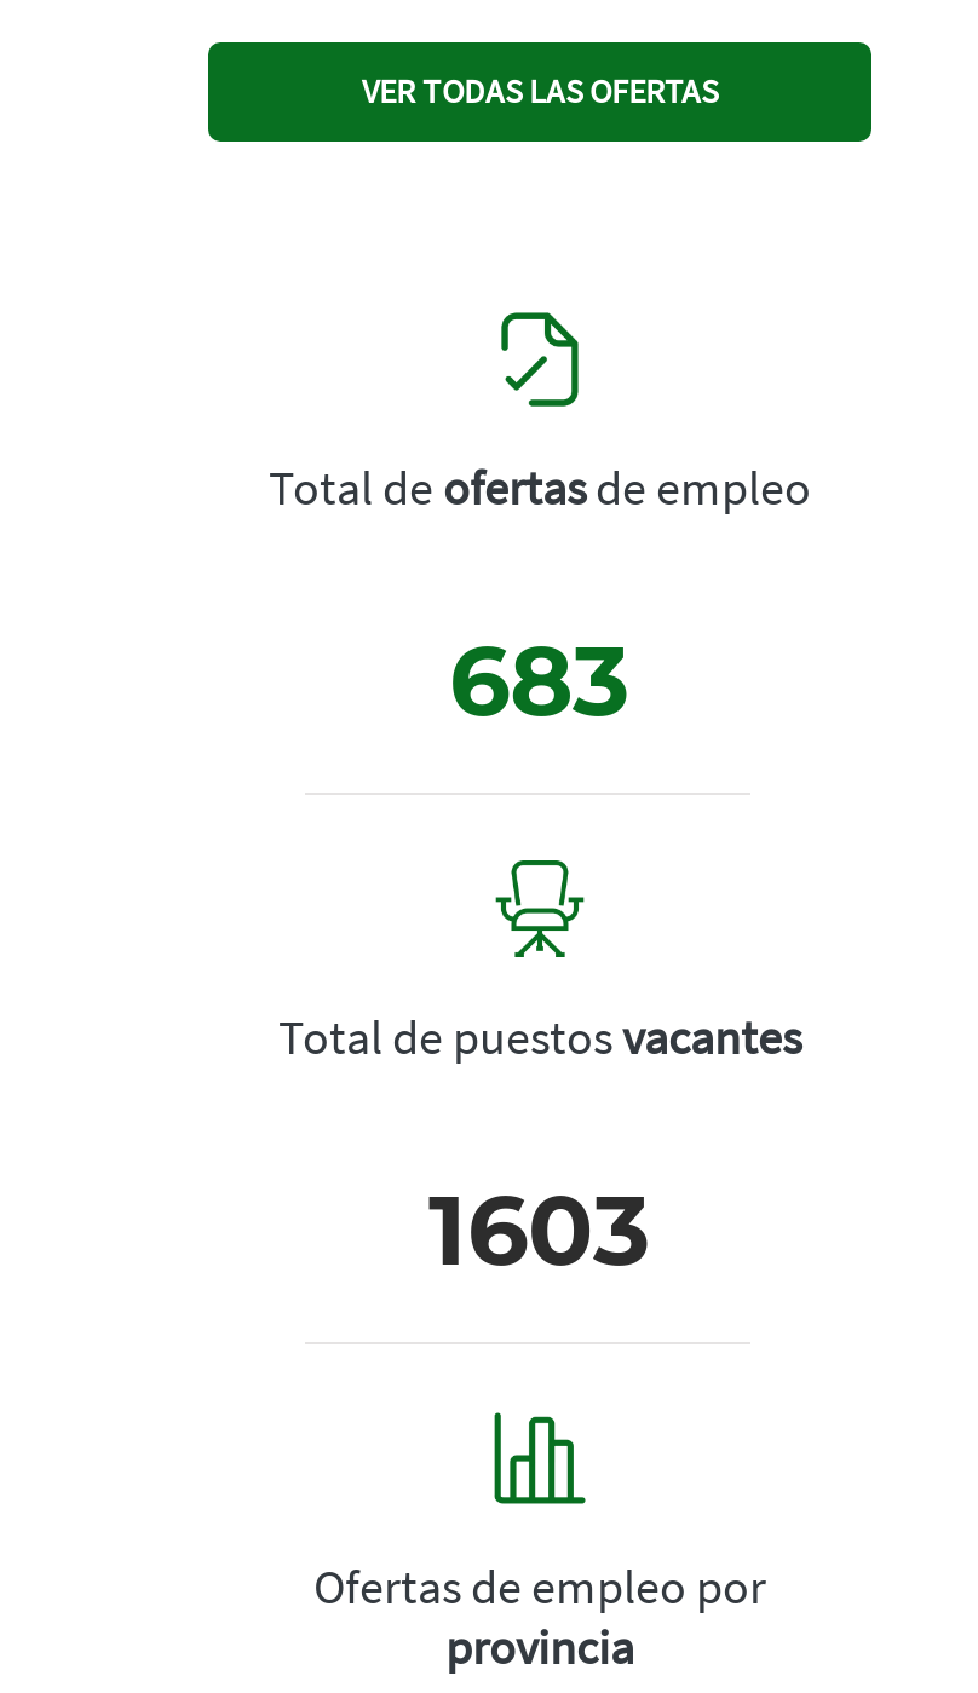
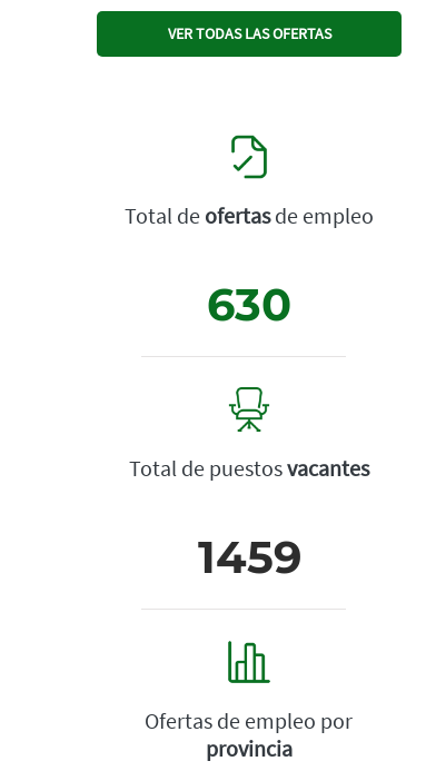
- 683
+ 630

- 1603
+ 1459
